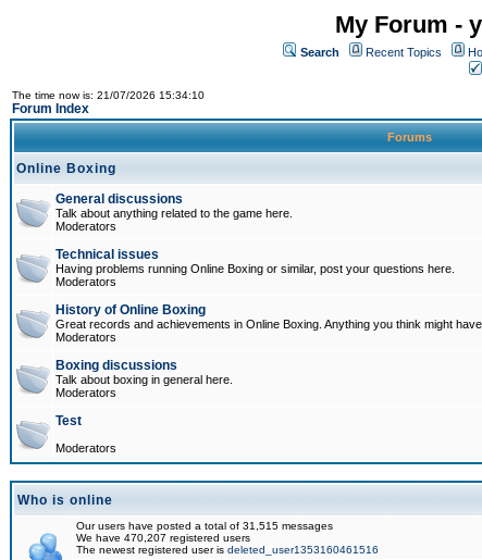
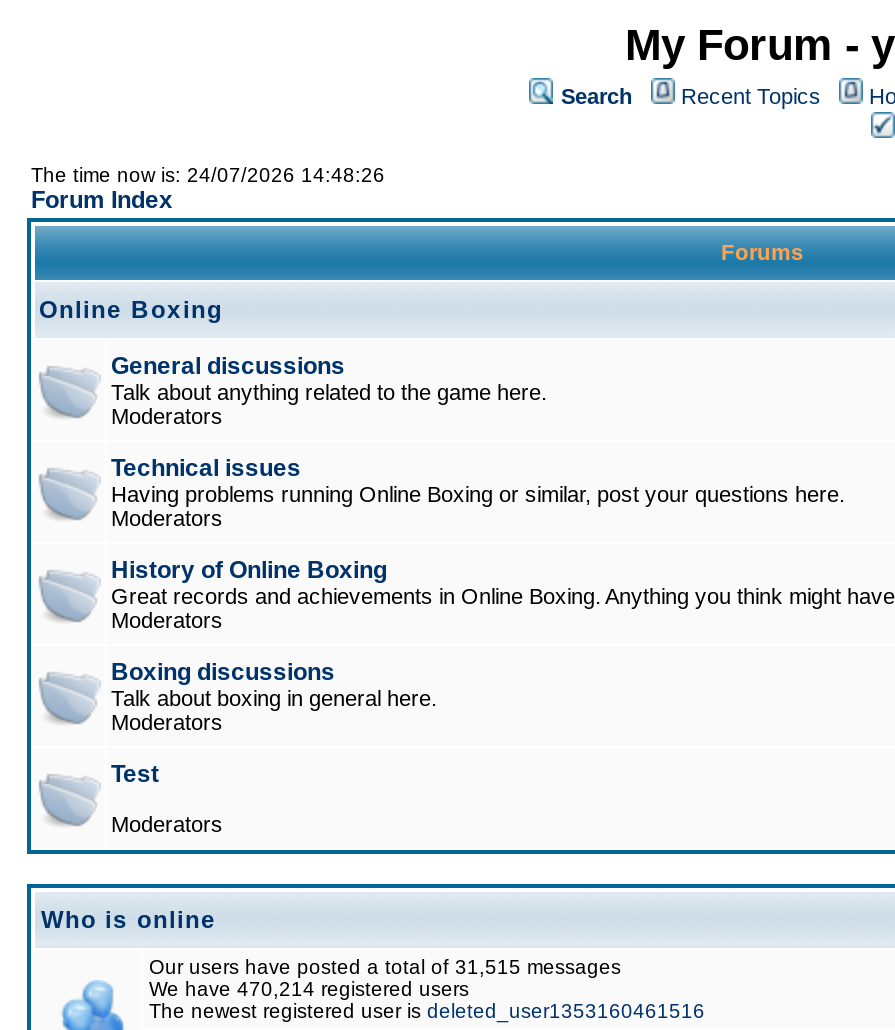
- The time now is: 21/07/2026 15:34:10
+ The time now is: 24/07/2026 14:48:26

- We have 470,207 registered users
+ We have 470,214 registered users
